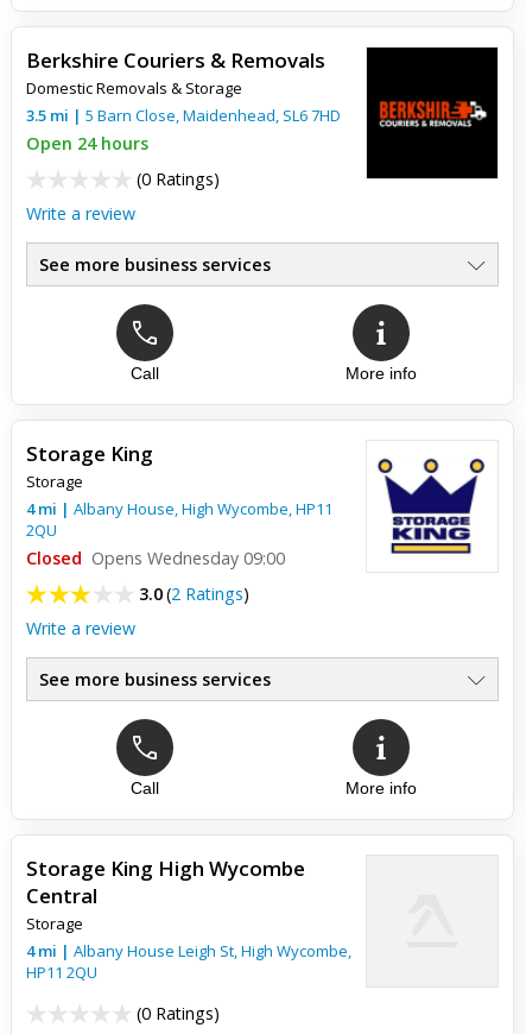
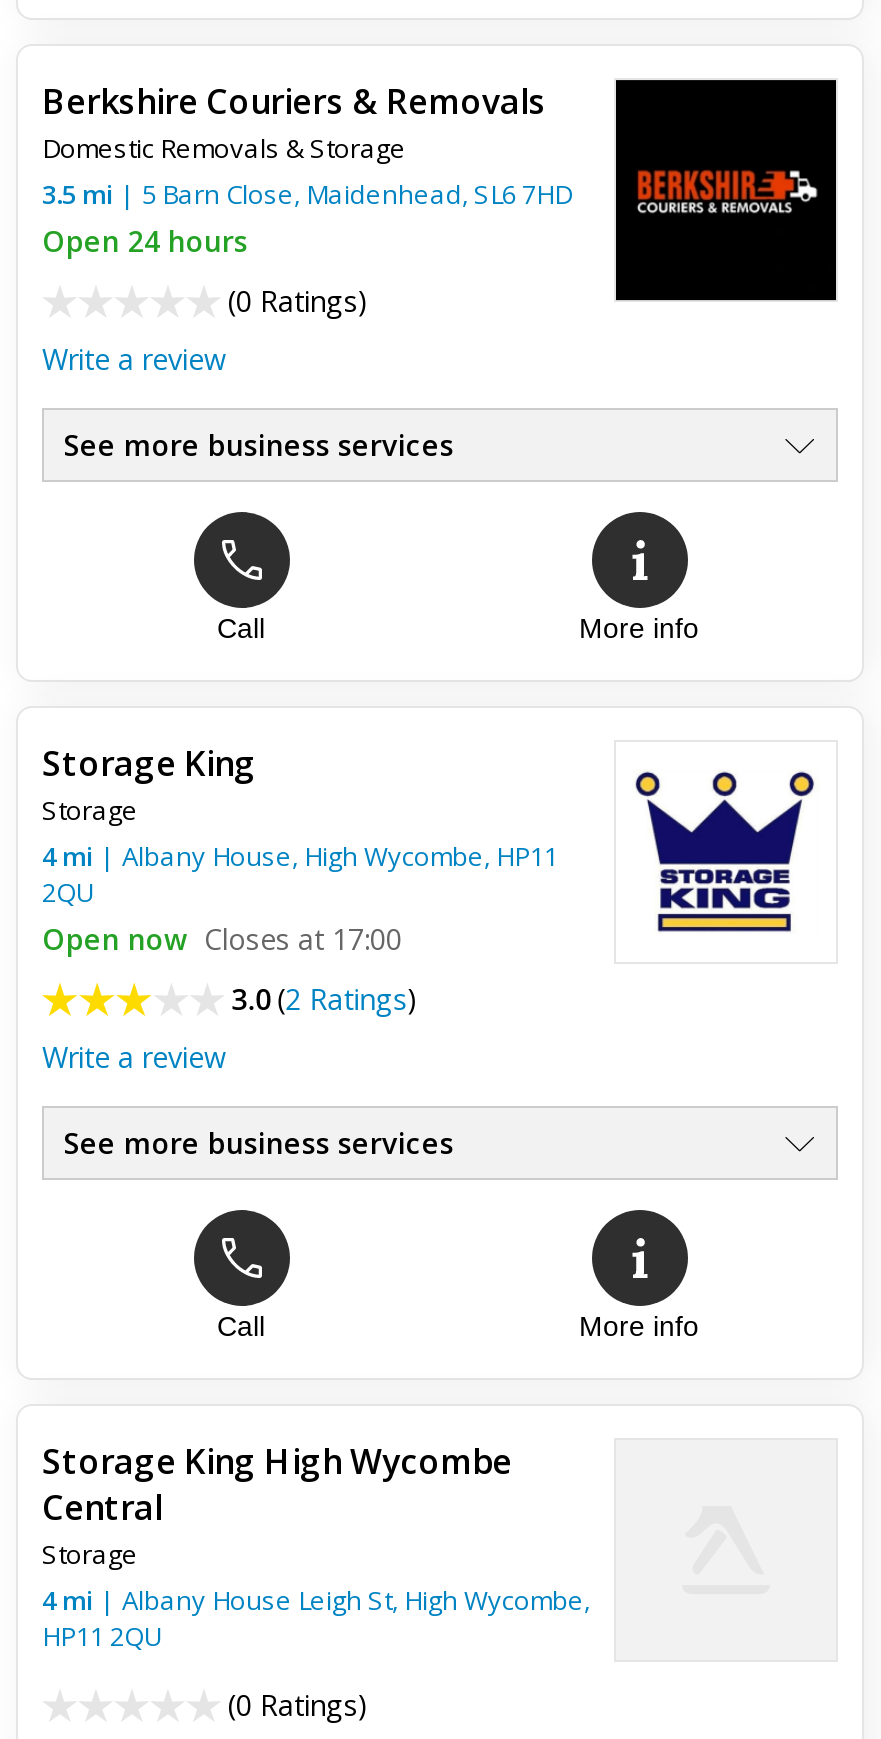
- Closed Opens Wednesday 09:00
+ Open now Closes at 17:00
